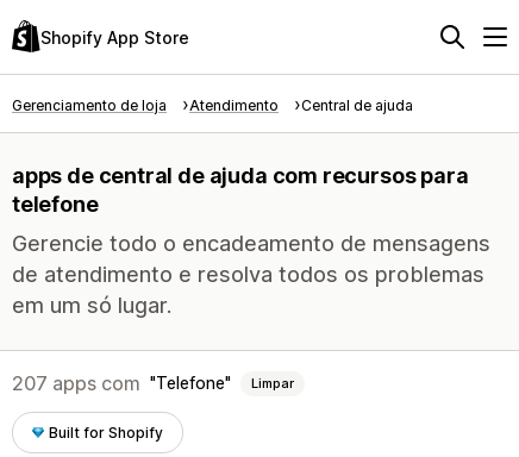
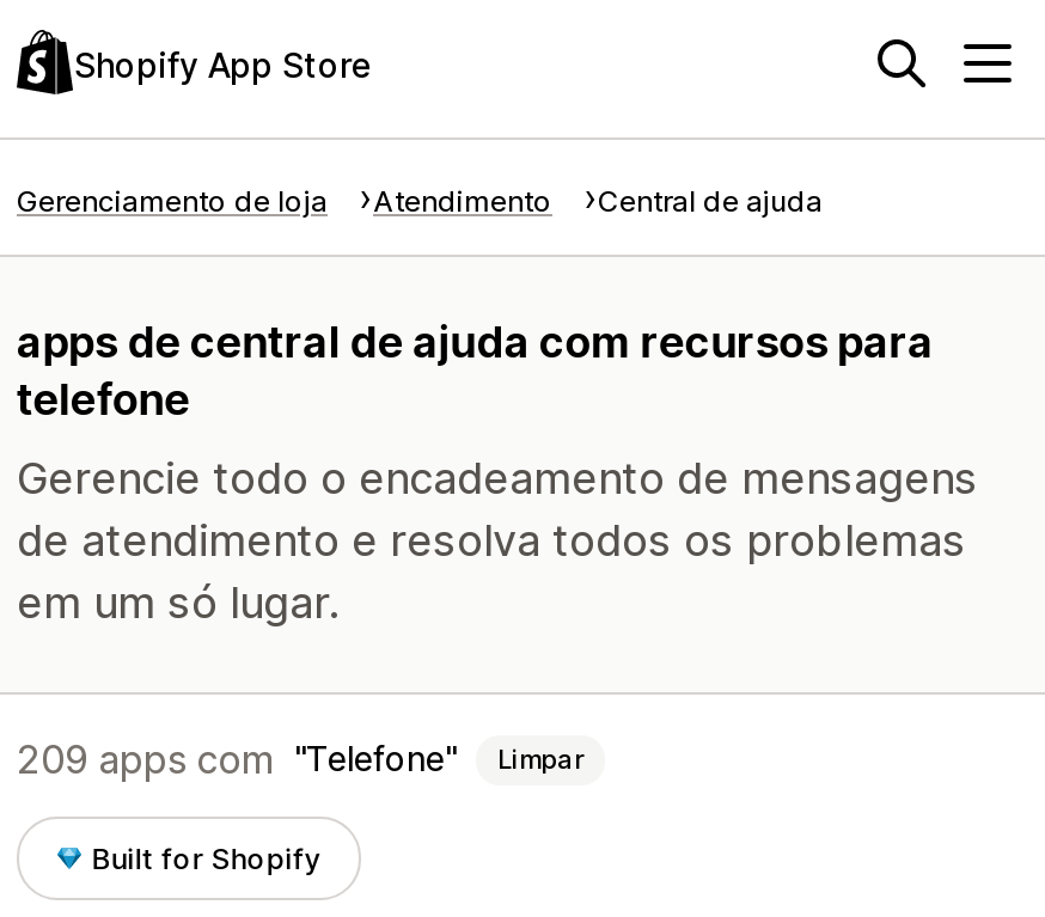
- 207 apps com Telefone Limpar
+ 209 apps com Telefone Limpar
